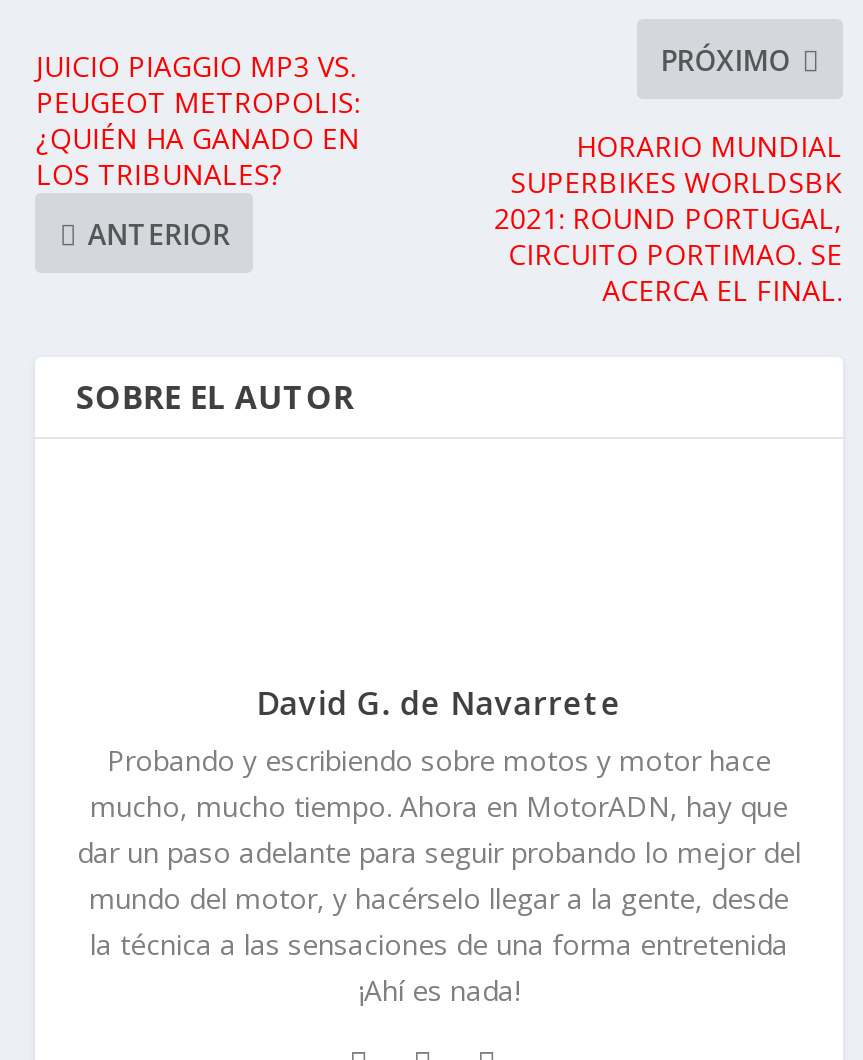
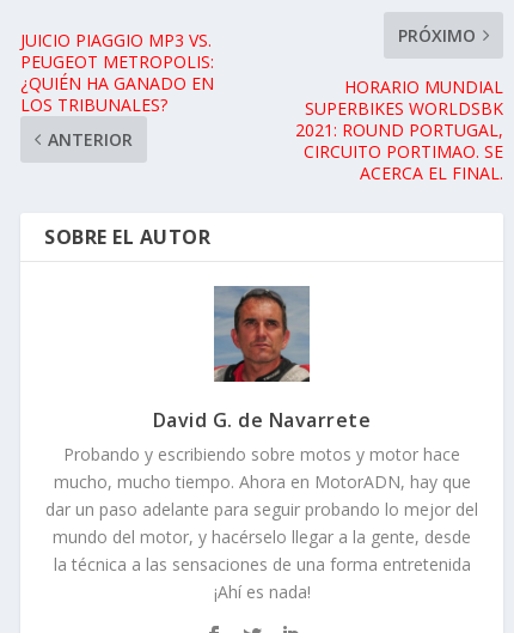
+ [image]
